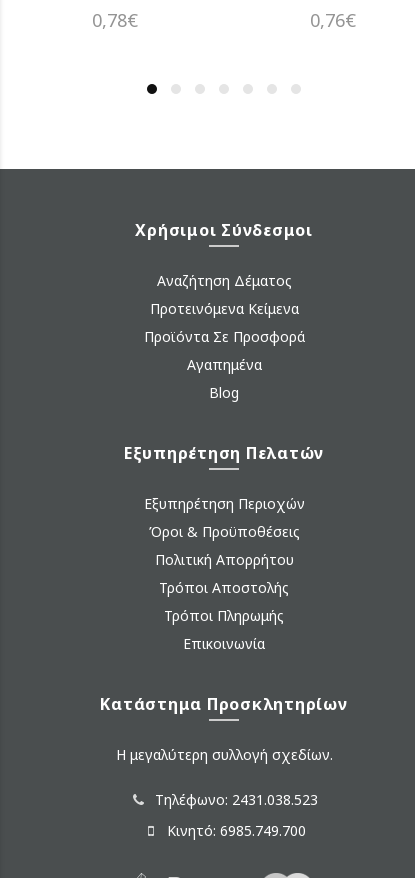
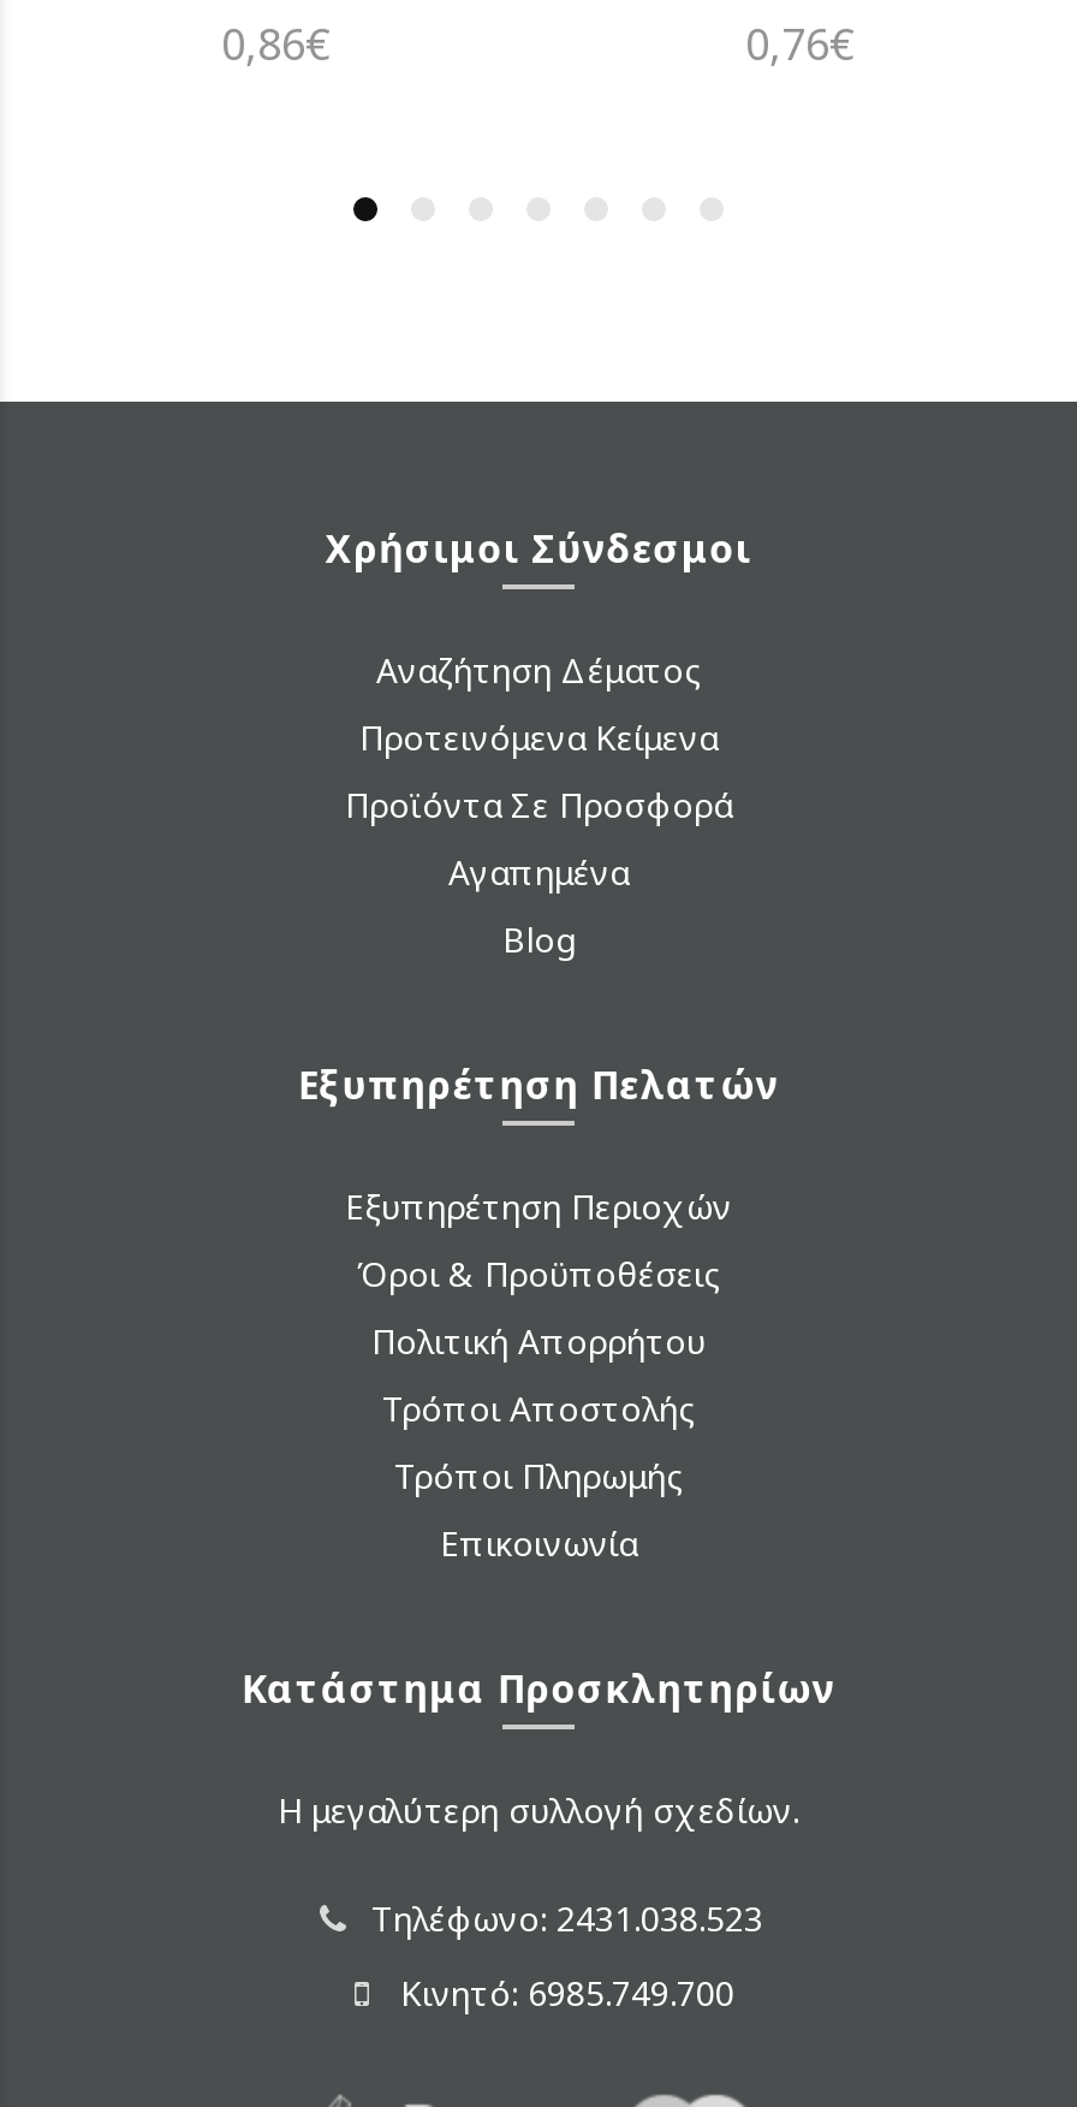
- 0,78€
+ 0,86€
